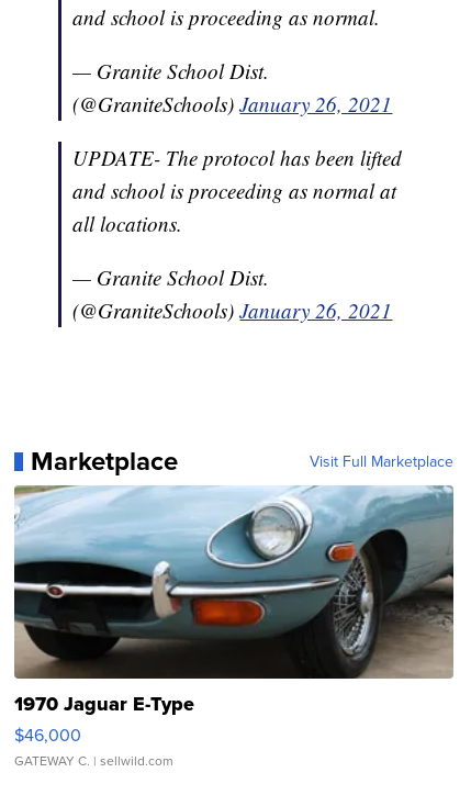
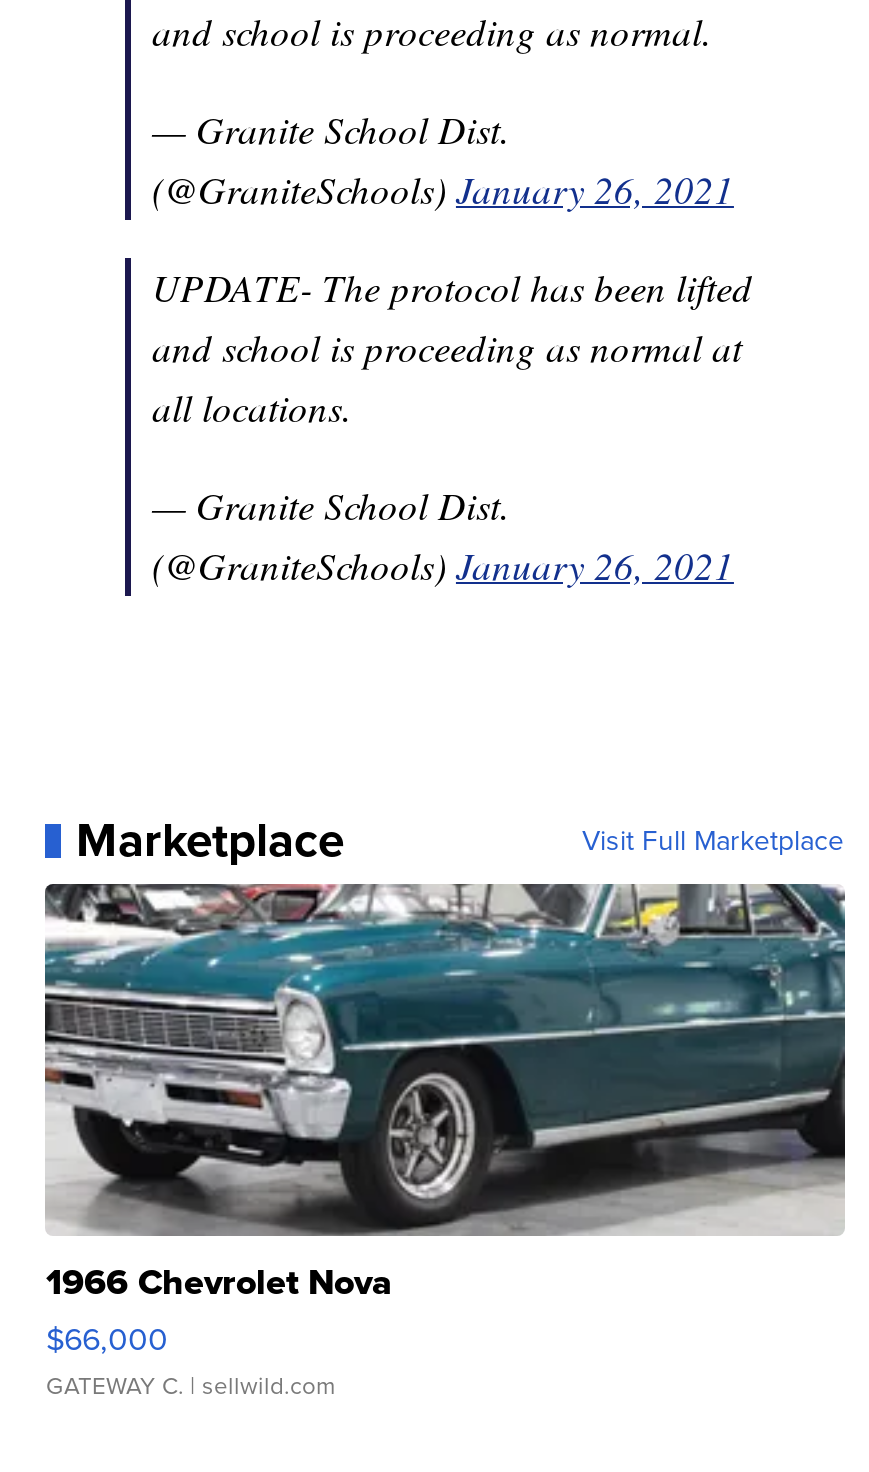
- [image]
- 1970 Jaguar E-Type
- $46,000
+ [image]
+ 1966 Chevrolet Nova
+ $66,000
